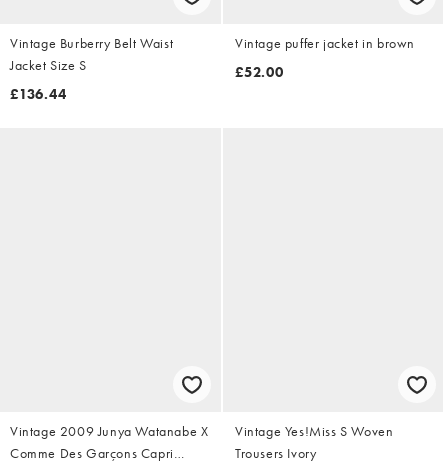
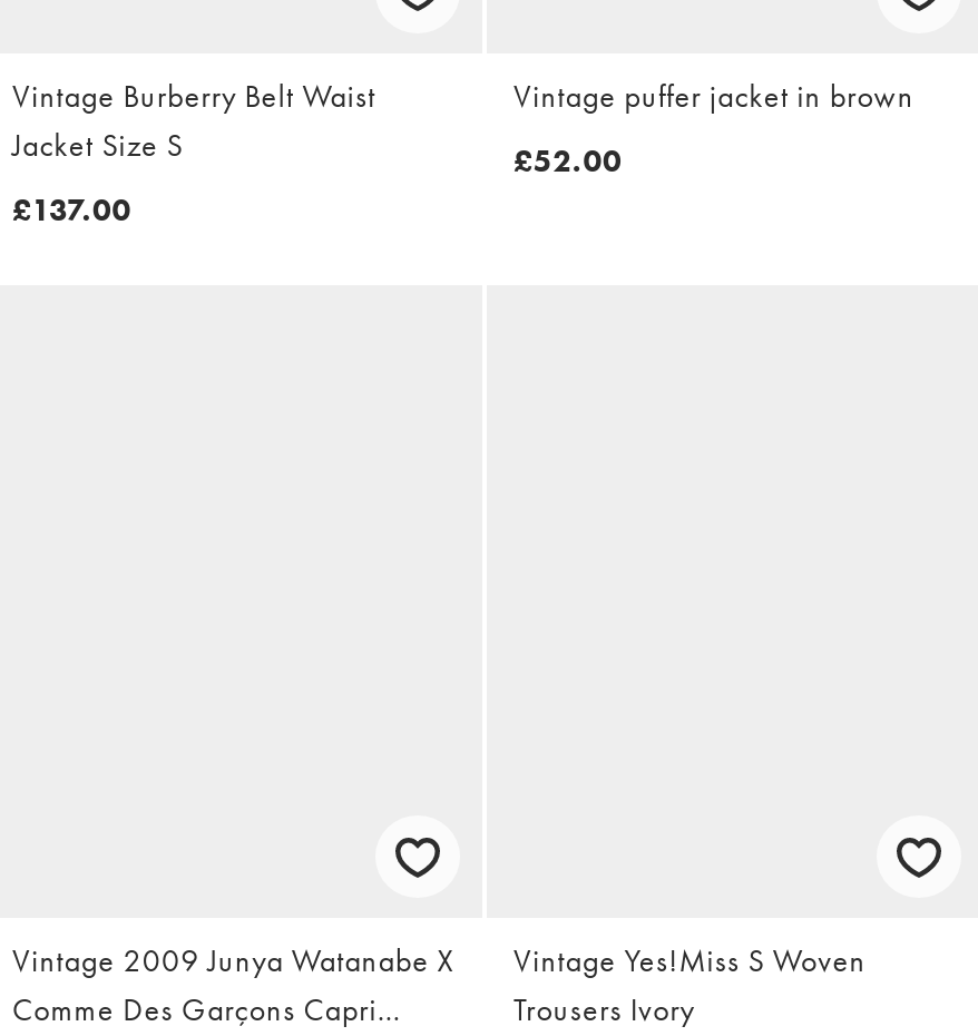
- £136.44
+ £137.00
